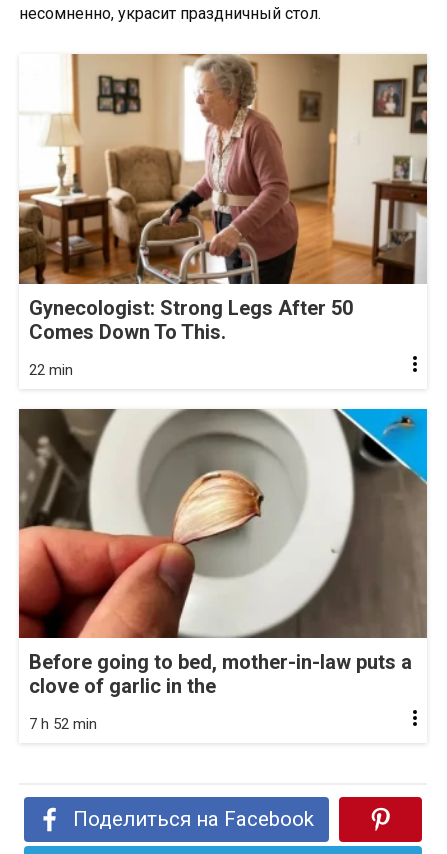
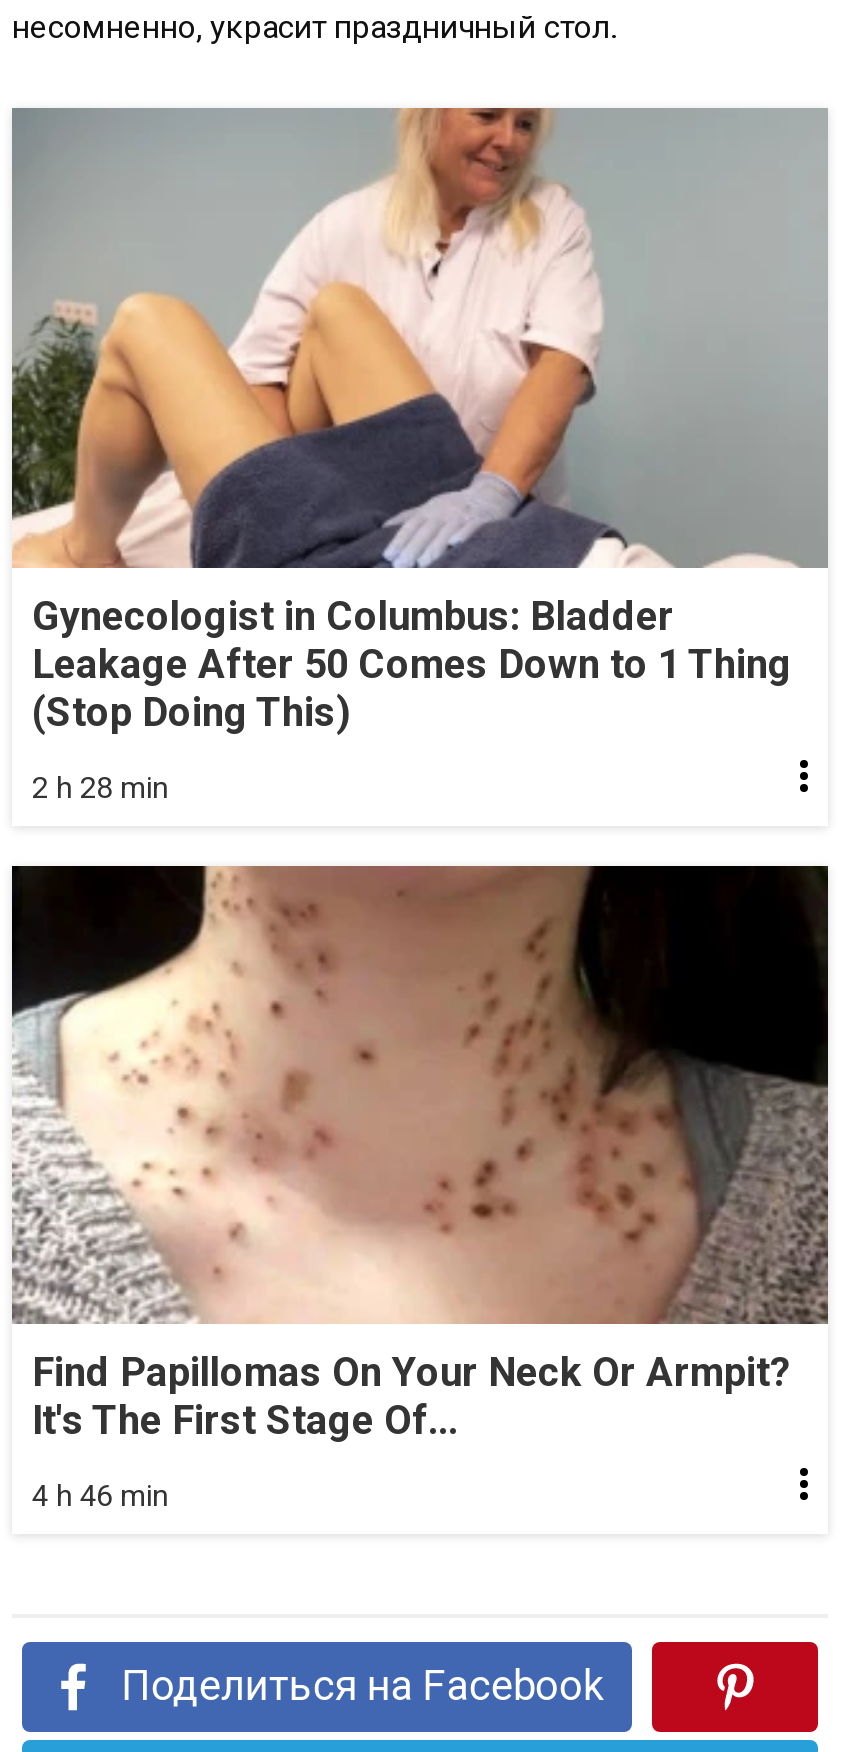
- [image]
- Gynecologist: Strong Legs After 50
- Comes Down To This.
+ [image]
+ Gynecologist in Columbus: Bladder
+ Leakage After 50 Comes Down to 1 Thing
+ (Stop Doing This)

- 22 min
+ 2 h 28 min

- [image]
- Before going to bed, mother-in-law puts a
- clove of garlic in the
+ [image]
+ Find Papillomas On Your Neck Or Armpit?
+ It's The First Stage Of...

- 7 h 52 min
+ 4 h 46 min
